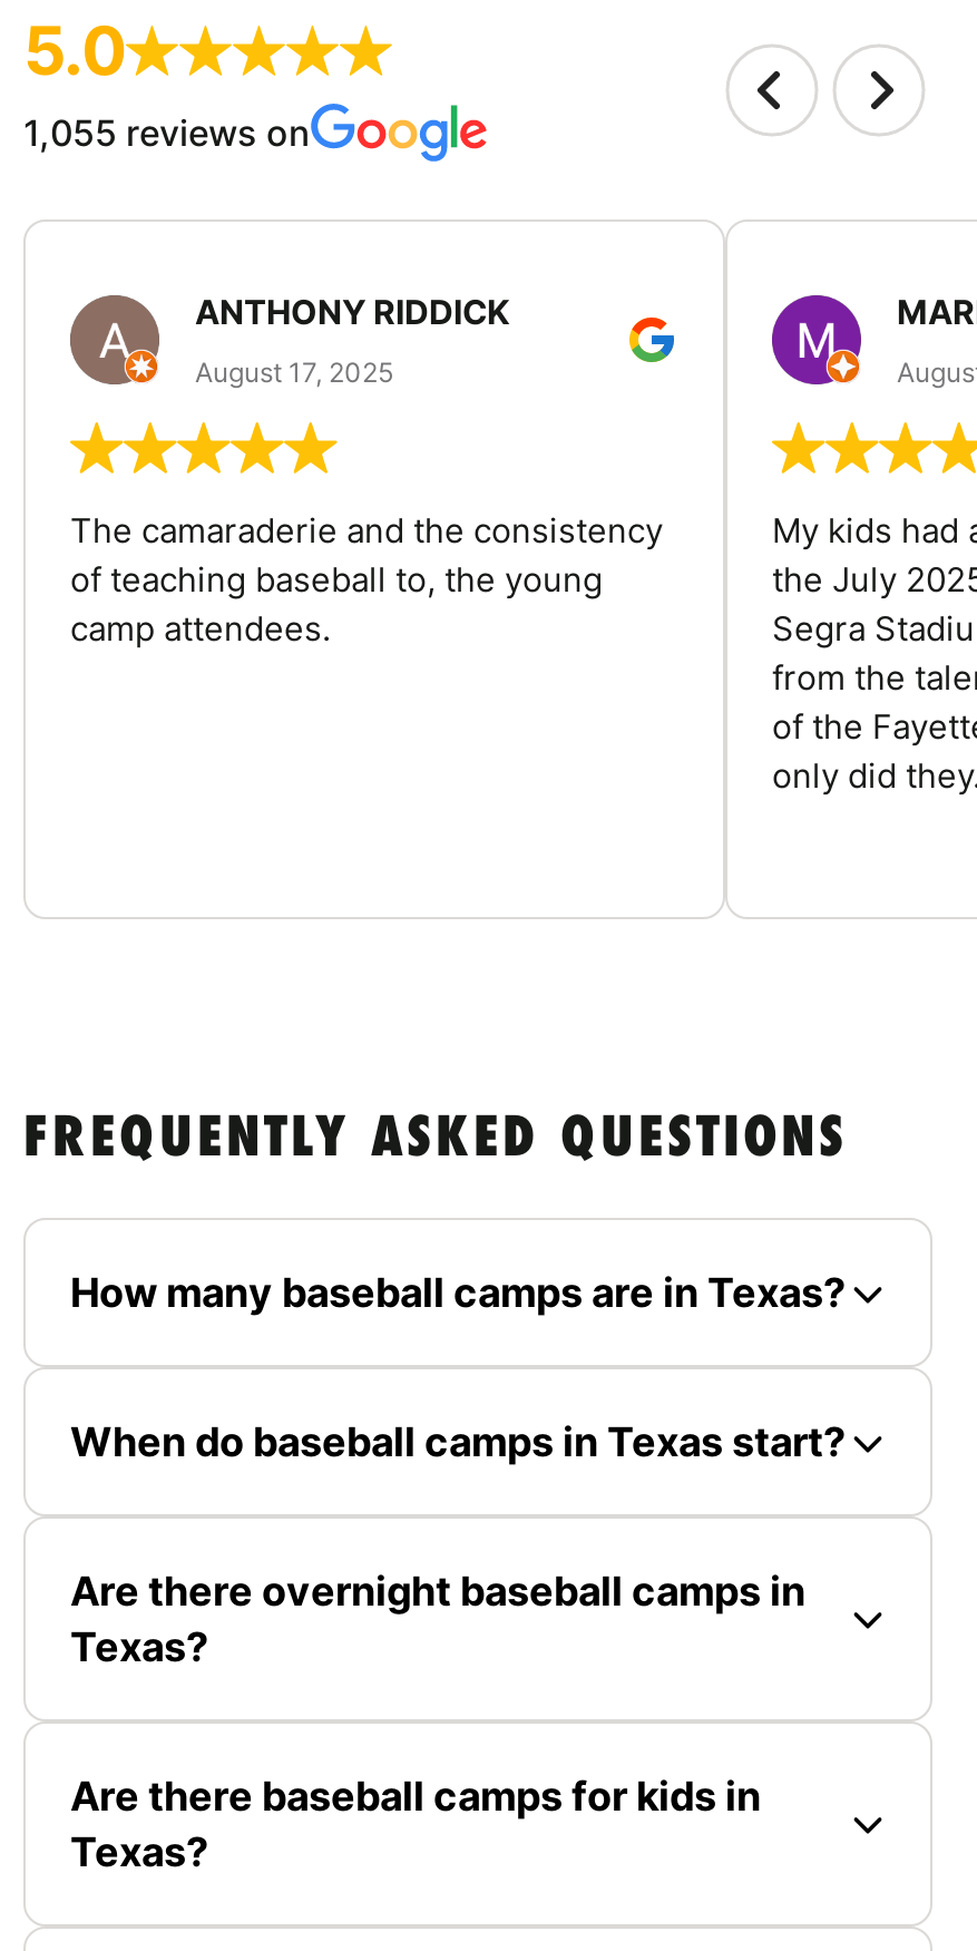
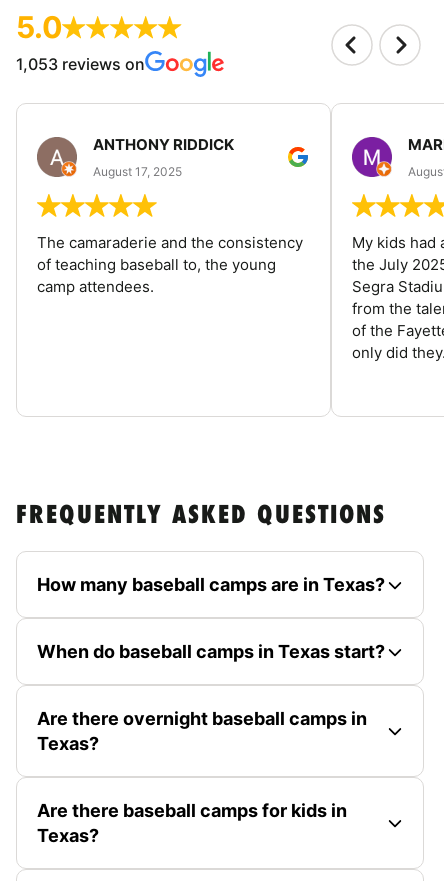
- 1,055 reviews on
+ 1,053 reviews on
